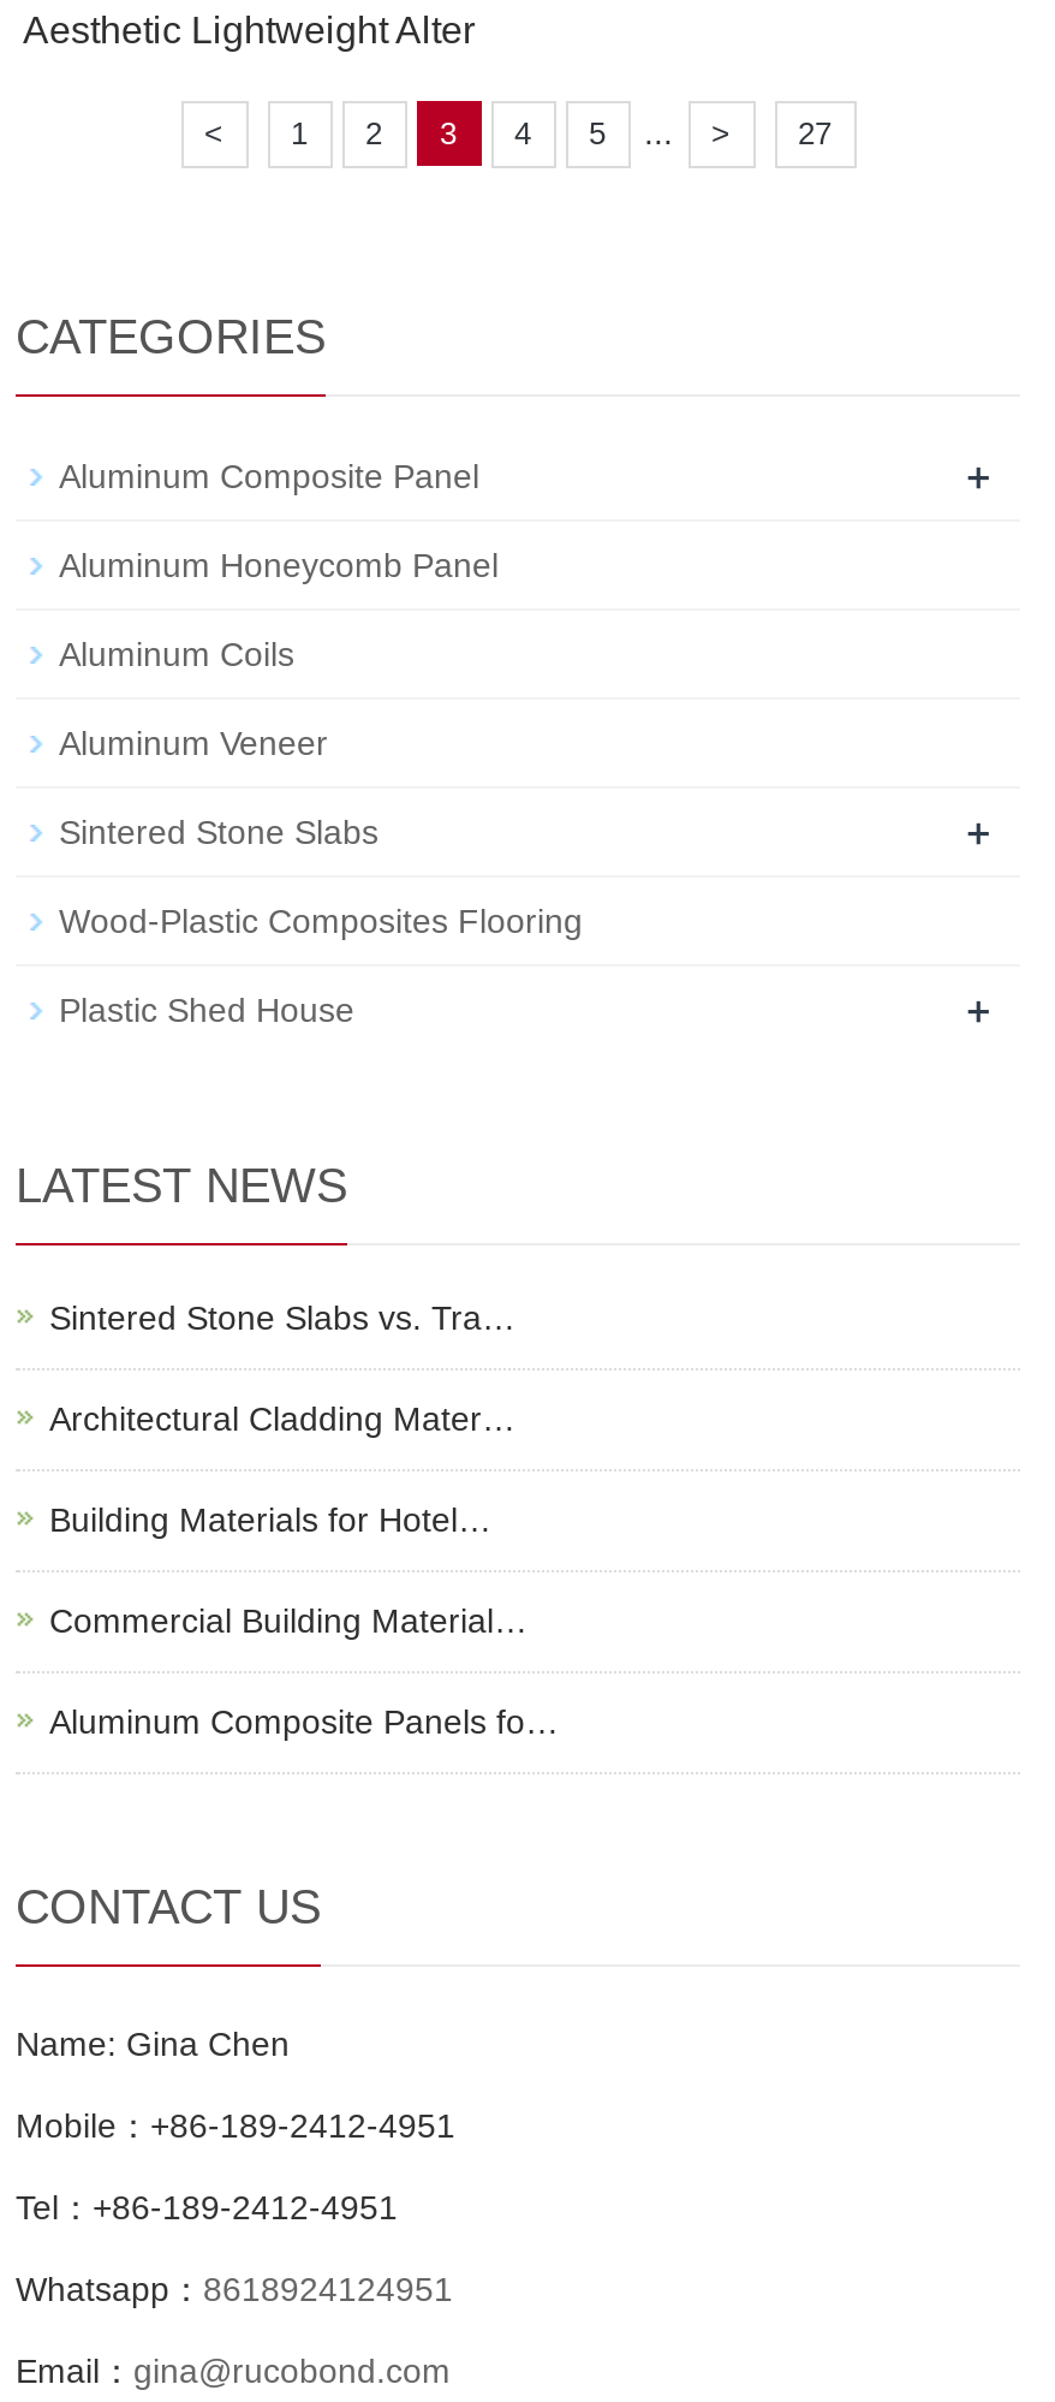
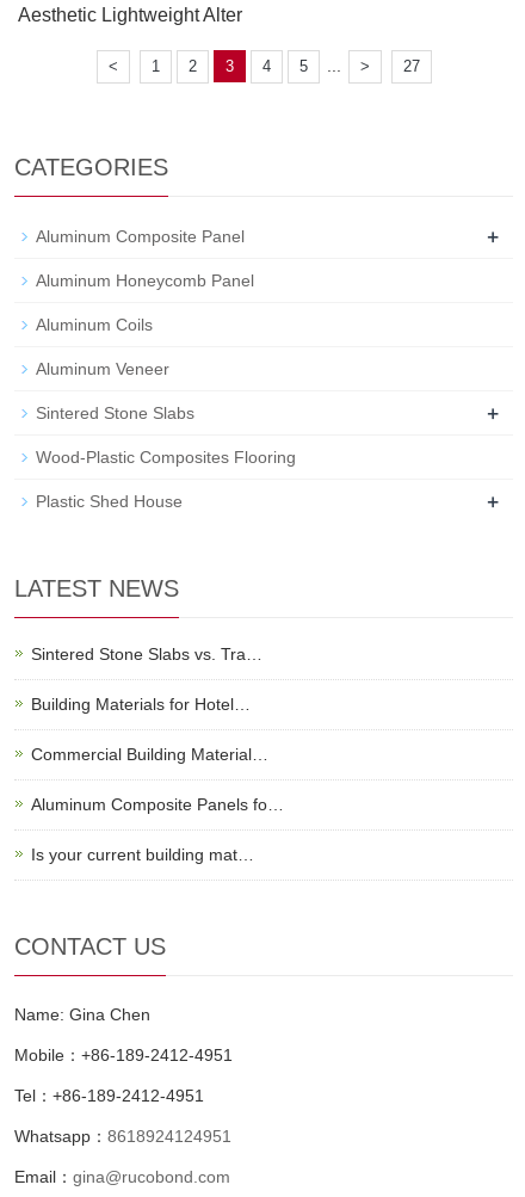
- Architectural Cladding Mater…

moved up: Building Materials for Hotel… | Commercial Building Material… | Aluminum Composite Panels fo…

+ Is your current building mat…
